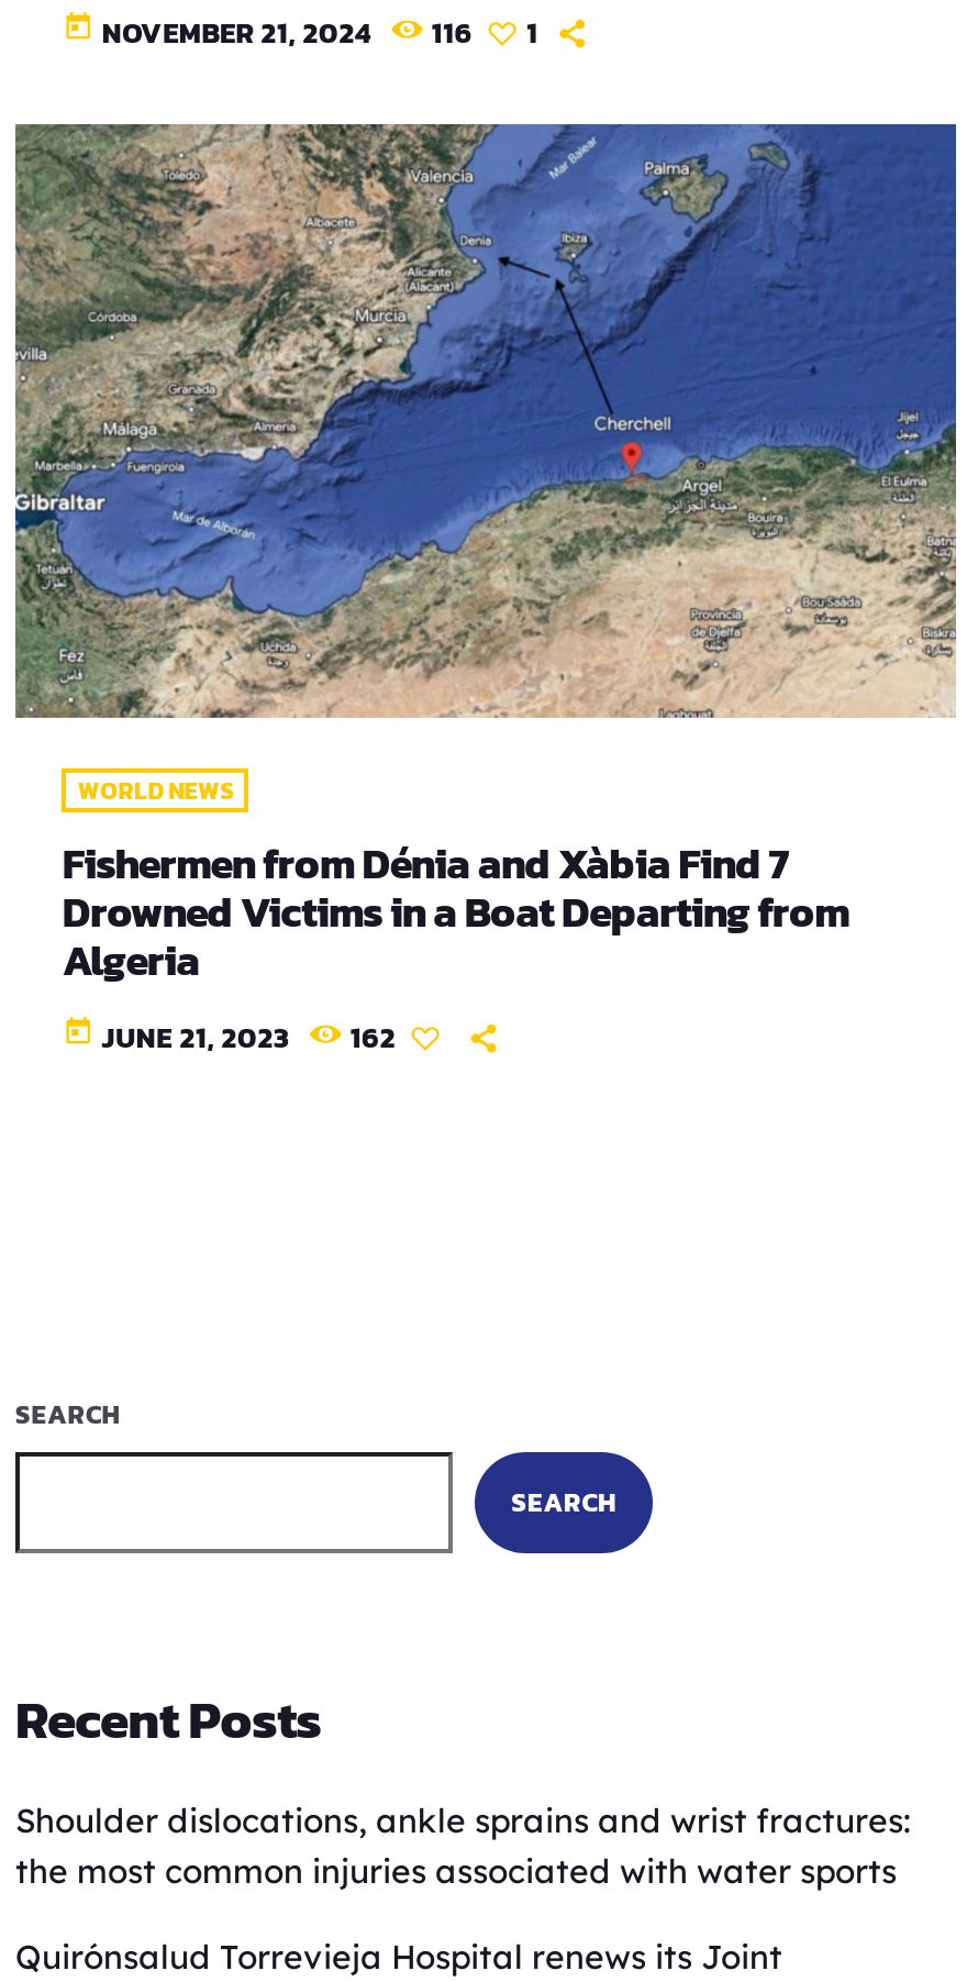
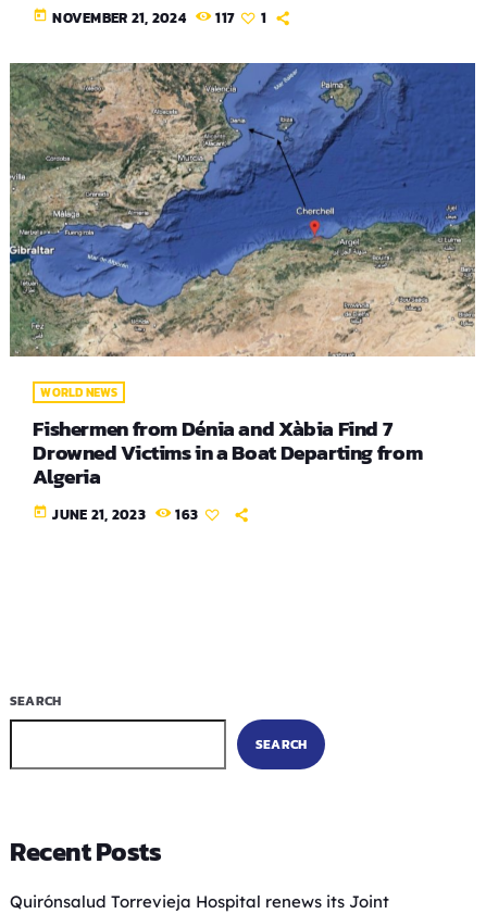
- 116
+ 117

- 162
+ 163

- Shoulder dislocations, ankle sprains and wrist fractures:
- the most common injuries associated with water sports
